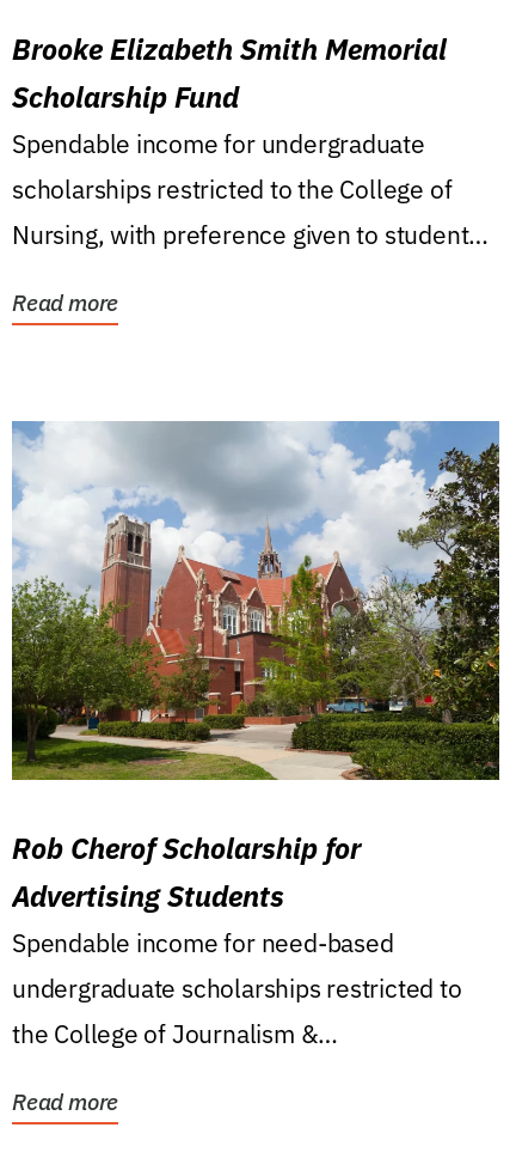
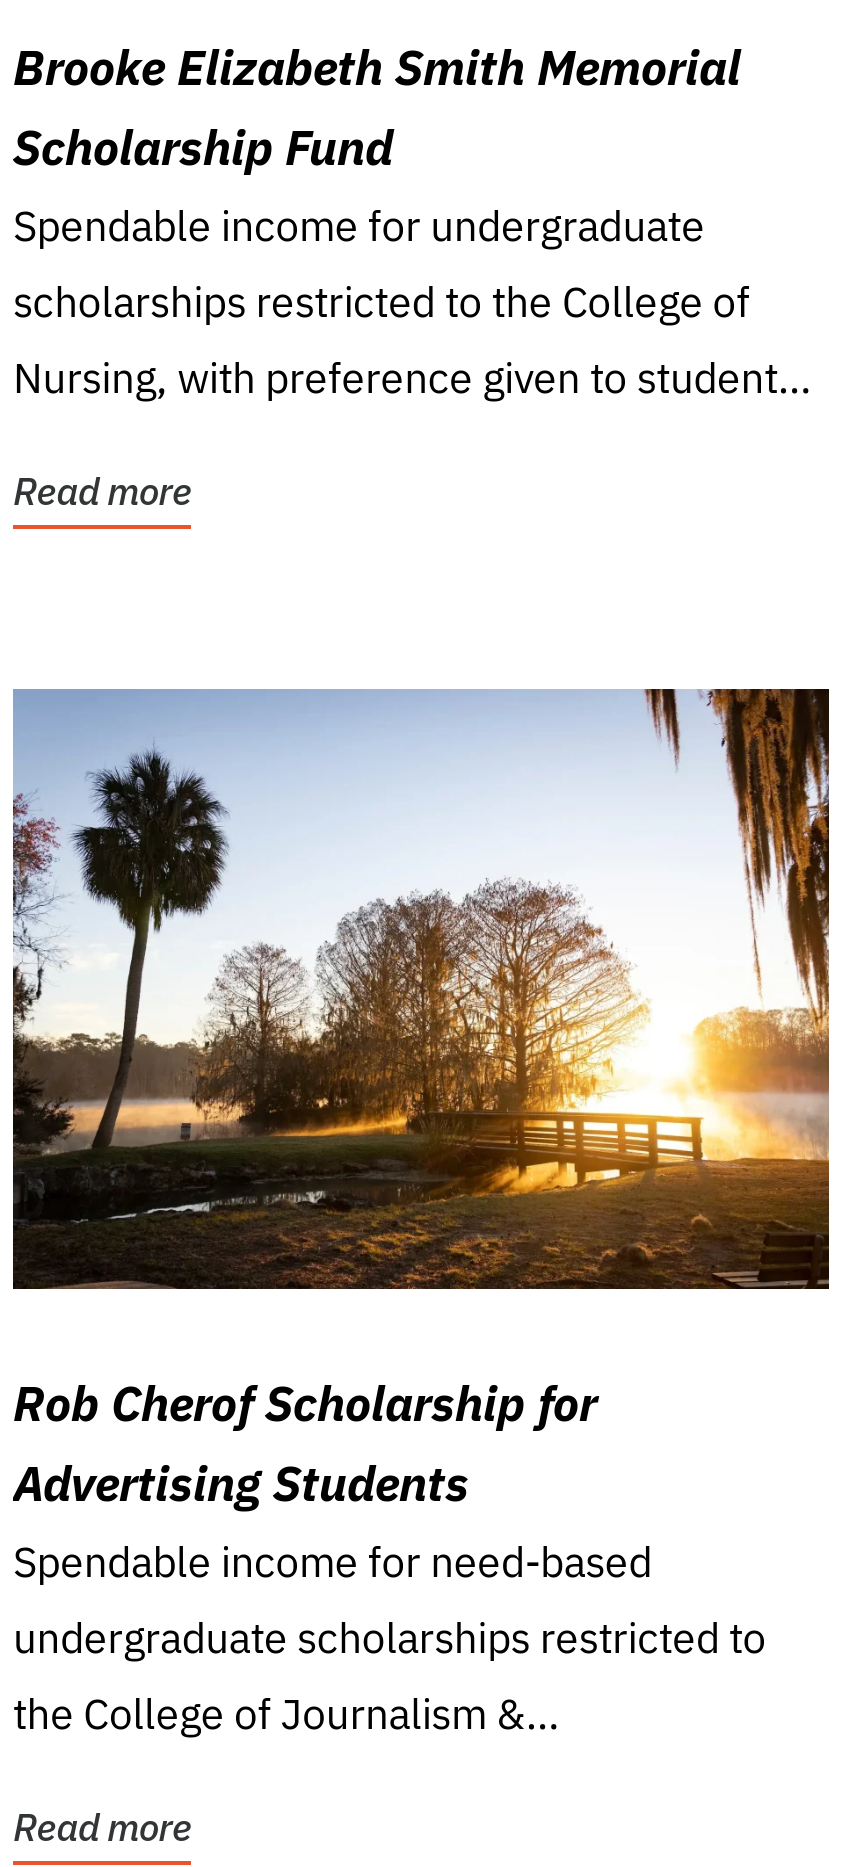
- [image]
+ [image]
